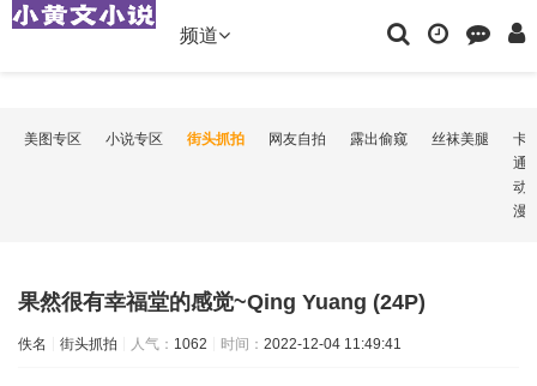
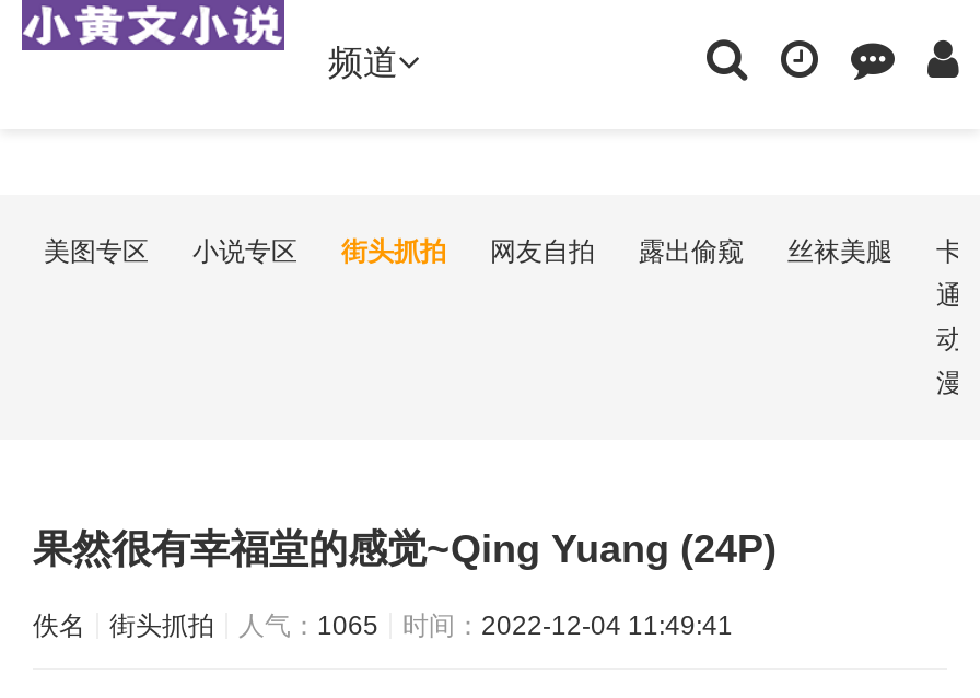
- 人气：1062
+ 人气：1065
